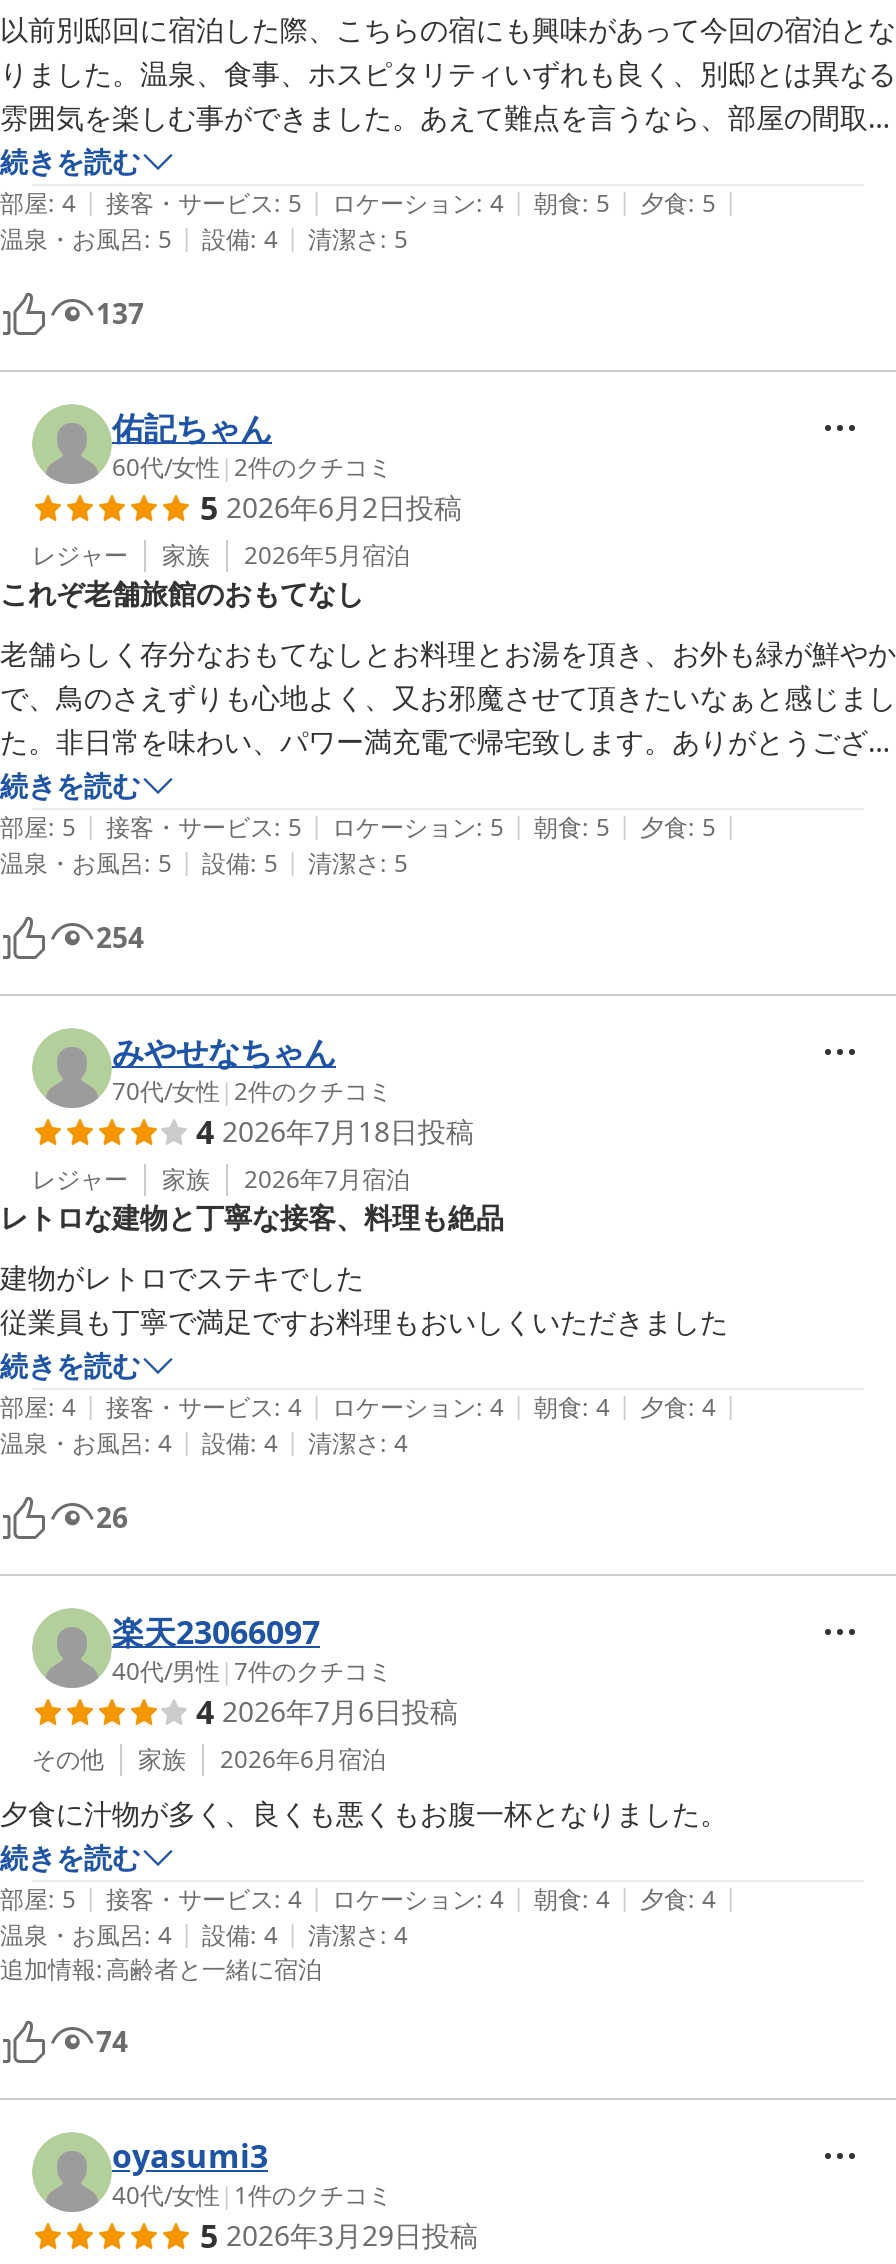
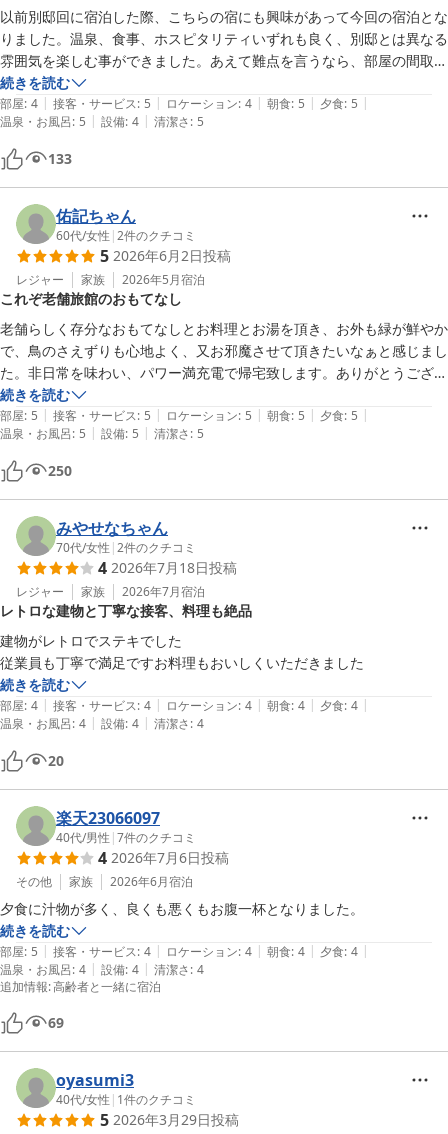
- 137
+ 133

- 254
+ 250

- 26
+ 20

- 74
+ 69
